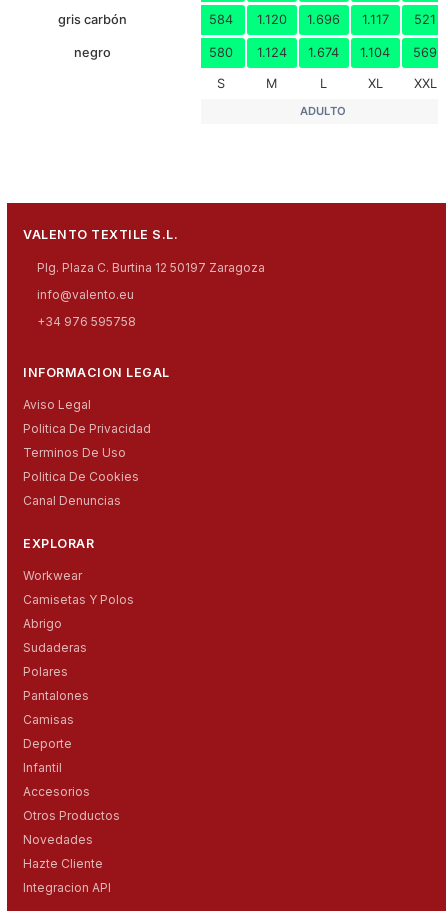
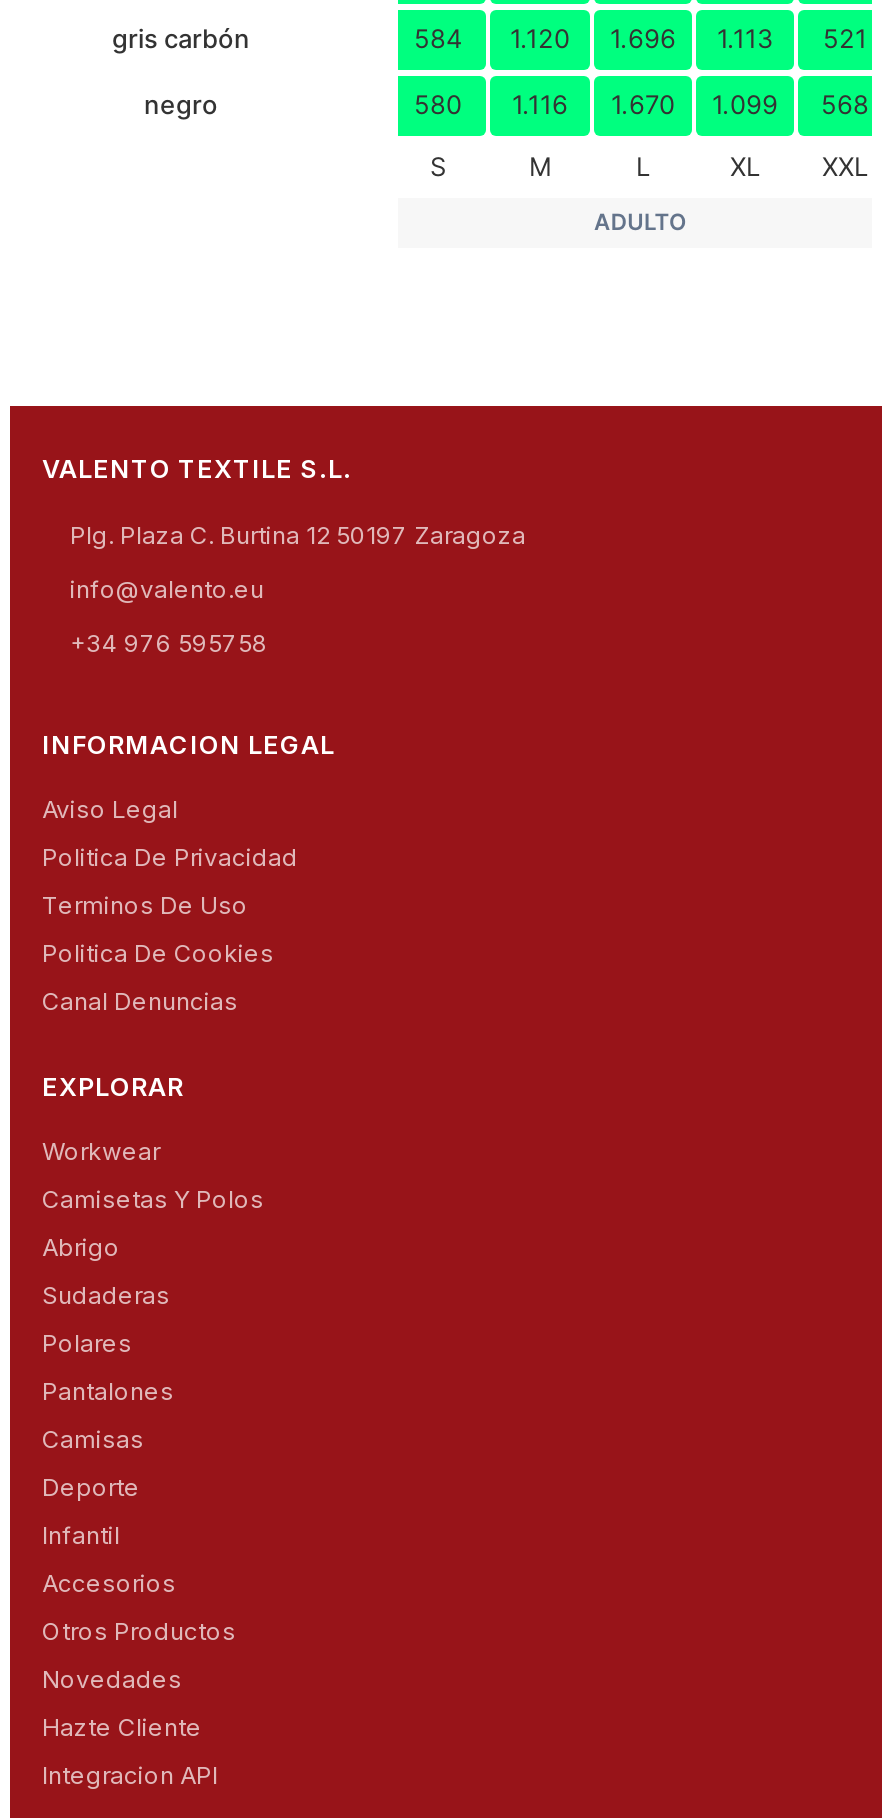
- 584 1.120 1.696 1.117 521
+ 584 1.120 1.696 1.113 521

- 1.124
+ 1.116

- 1.674
+ 1.670

- 1.104
+ 1.099

- 569
+ 568
